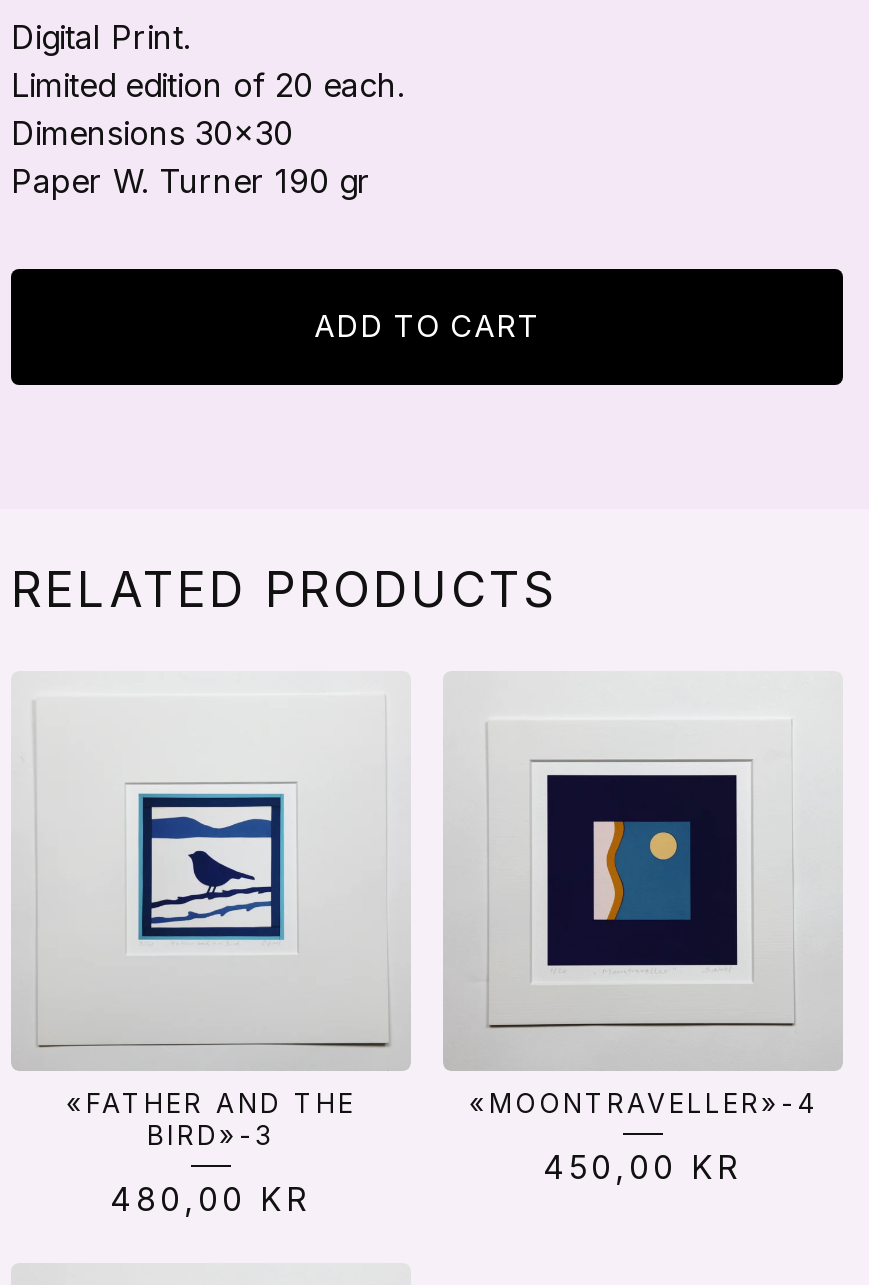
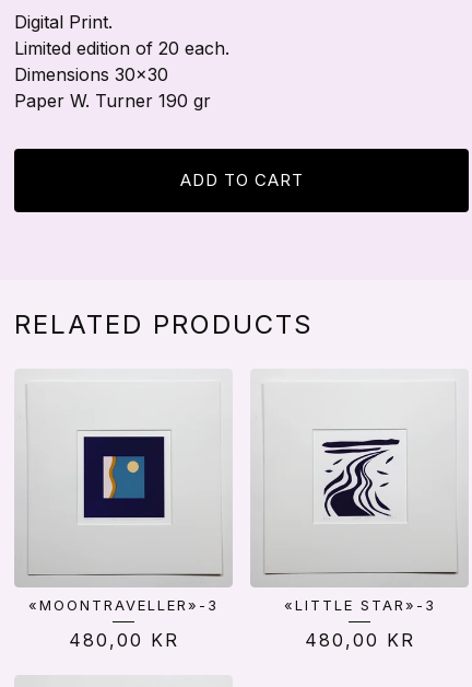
- [image]
+ [image]

- [image]
+ [image]

- «FATHER AND THE
- BIRD»-3
+ «MOONTRAVELLER»-3

- «MOONTRAVELLER»-4
+ «LITTLE STAR»-3

- 450,00 KR
+ 480,00 KR
